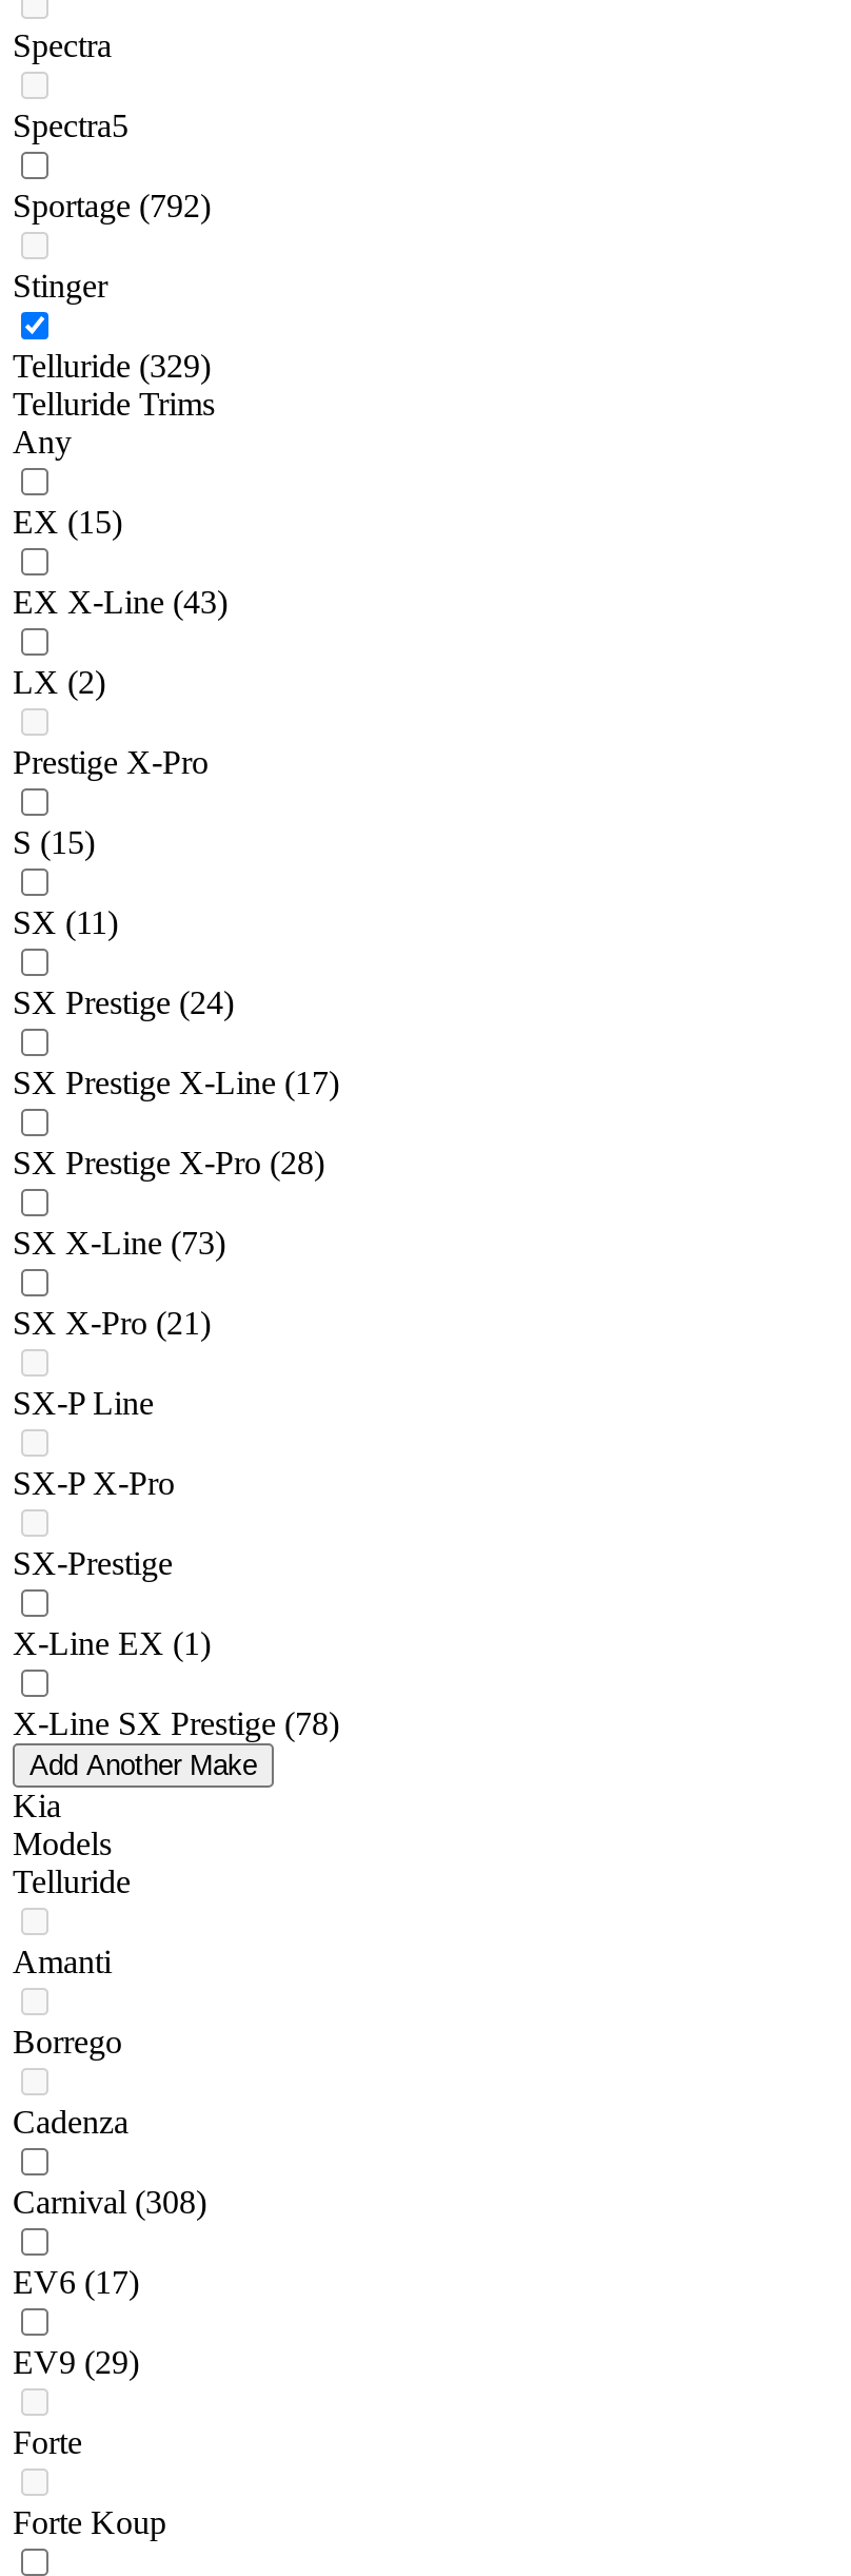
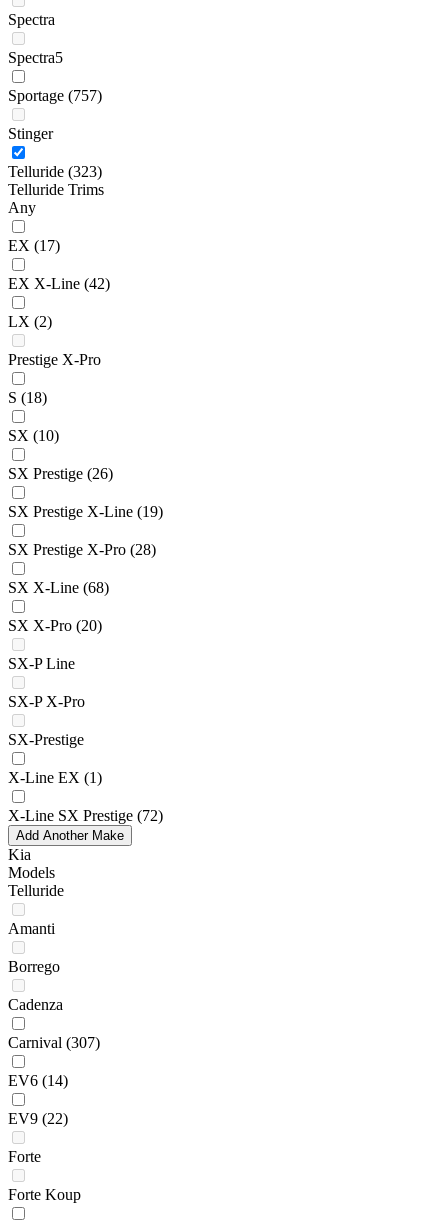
- Sportage (792)
+ Sportage (757)

- Telluride (329)
+ Telluride (323)

- EX (15)
+ EX (17)

- EX X-Line (43)
+ EX X-Line (42)

- S (15)
+ S (18)

- SX (11)
+ SX (10)

- SX Prestige (24)
+ SX Prestige (26)

- SX Prestige X-Line (17)
+ SX Prestige X-Line (19)

- SX X-Line (73)
+ SX X-Line (68)

- SX X-Pro (21)
+ SX X-Pro (20)

- X-Line SX Prestige (78)
+ X-Line SX Prestige (72)

- Carnival (308)
+ Carnival (307)

- EV6 (17)
+ EV6 (14)

- EV9 (29)
+ EV9 (22)
